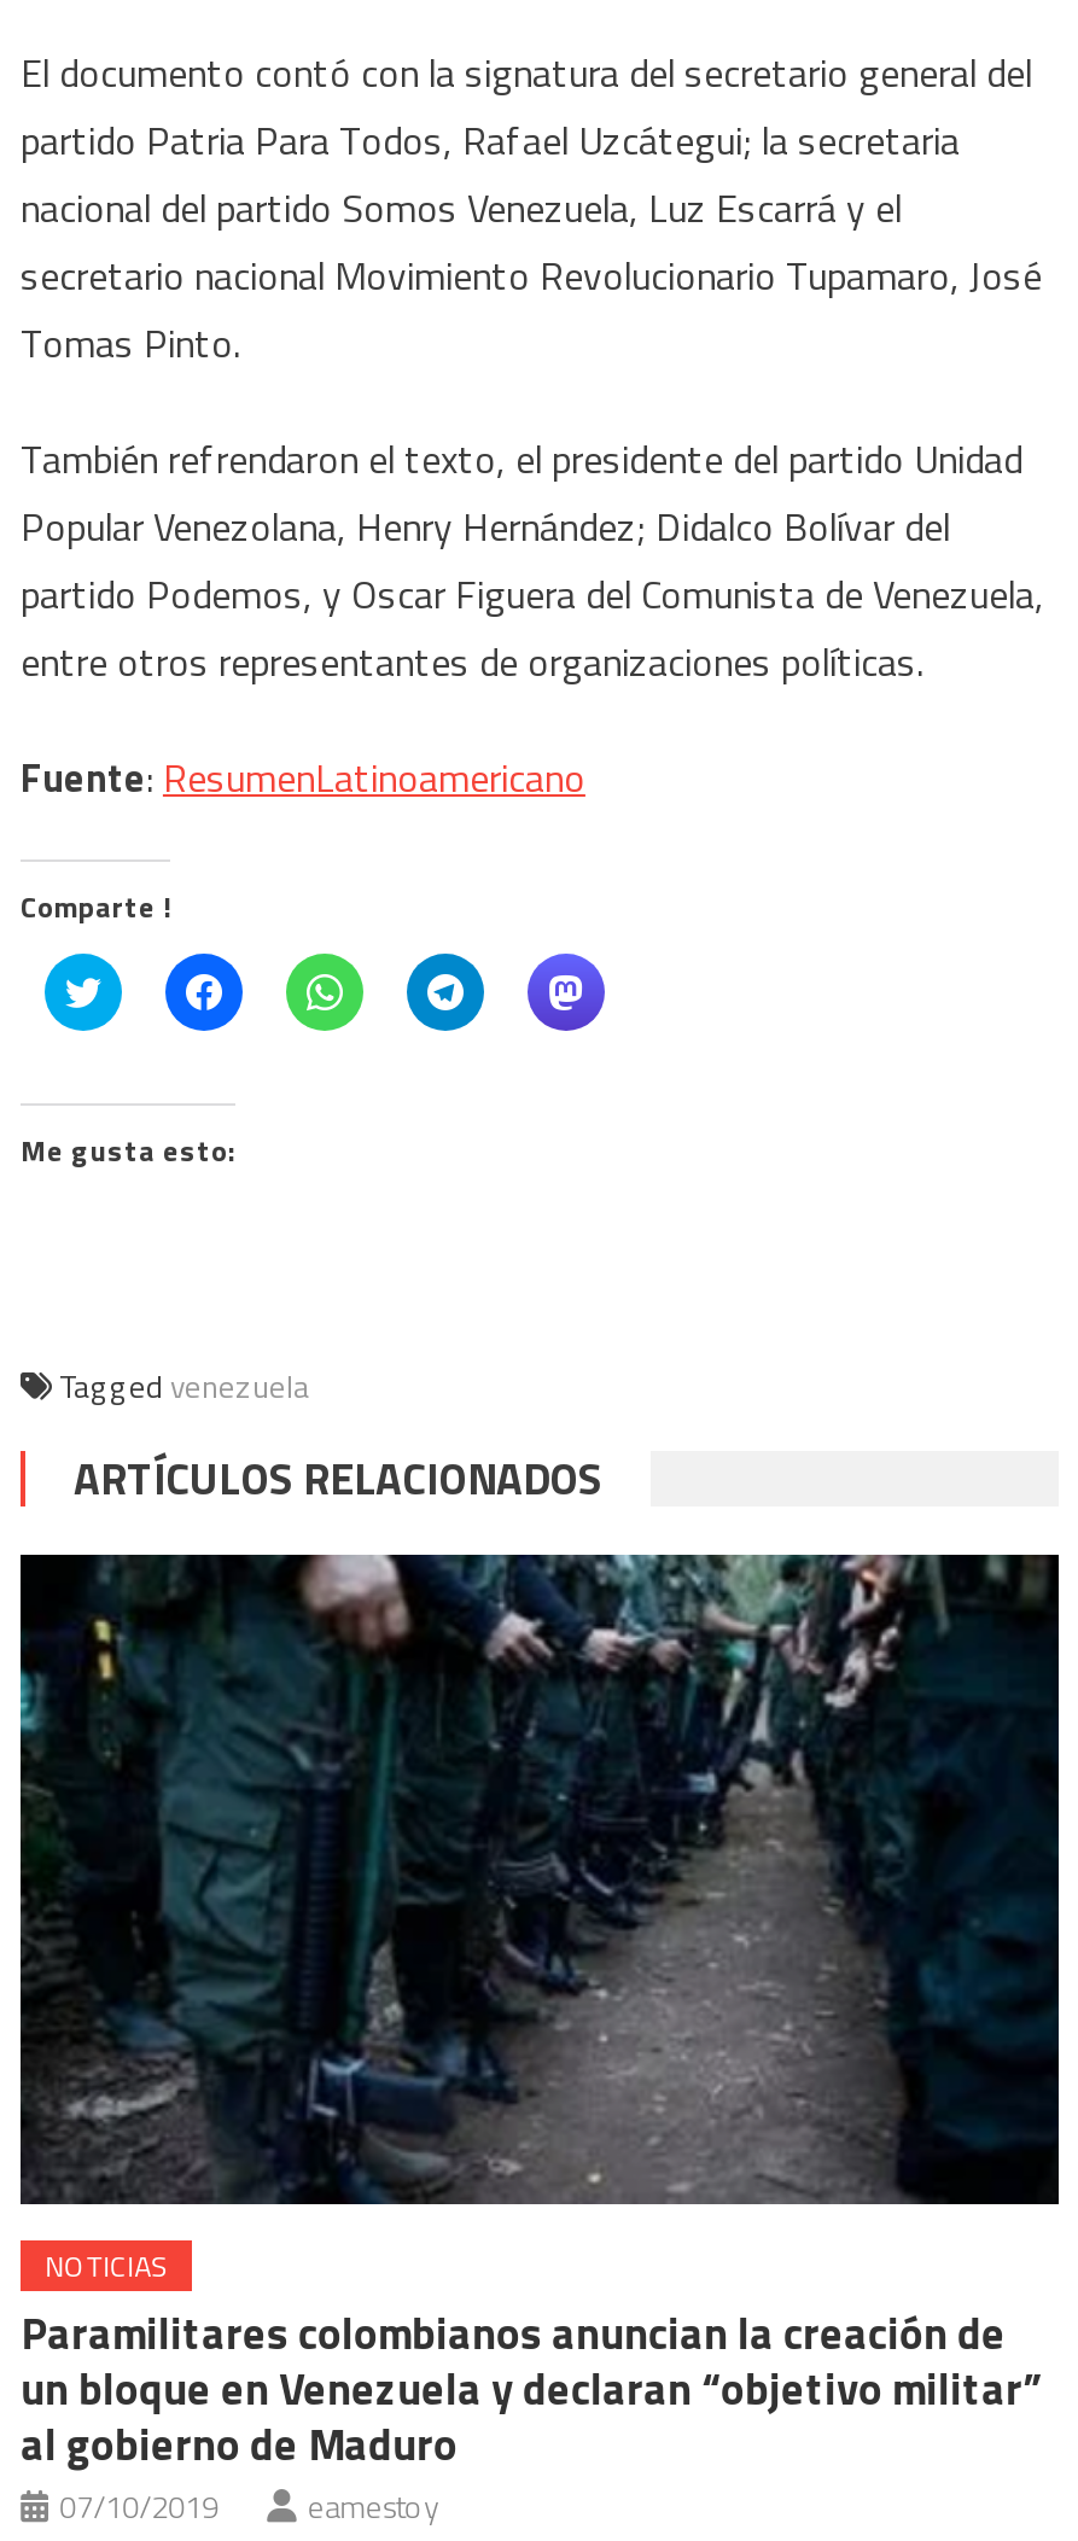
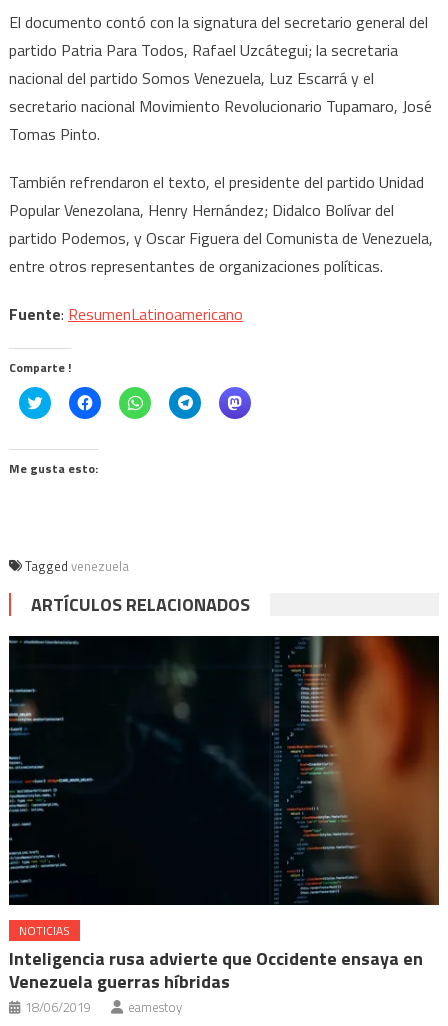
- [image]
- Paramilitares colombianos anuncian la creación de
- un bloque en Venezuela y declaran “objetivo militar”
- al gobierno de Maduro
- 07/10/2019
+ [image]
+ Inteligencia rusa advierte que Occidente ensaya en
+ Venezuela guerras híbridas
+ 18/06/2019
